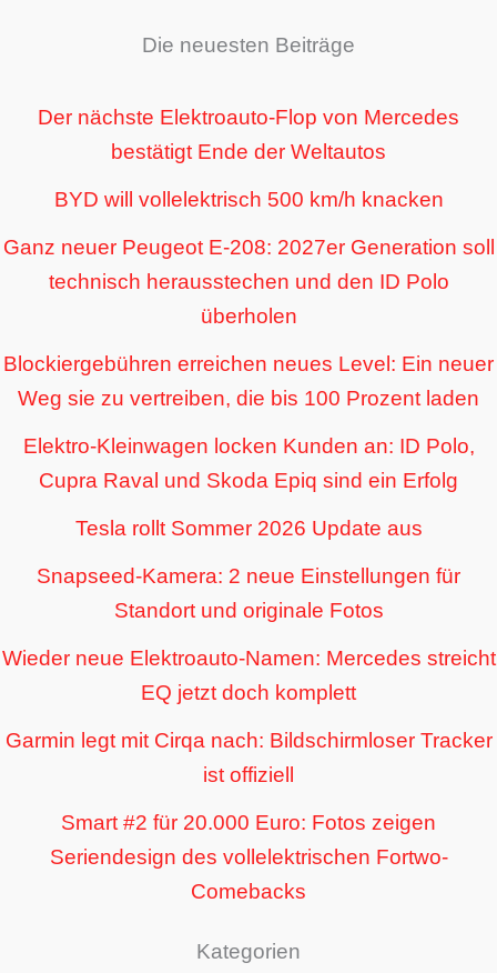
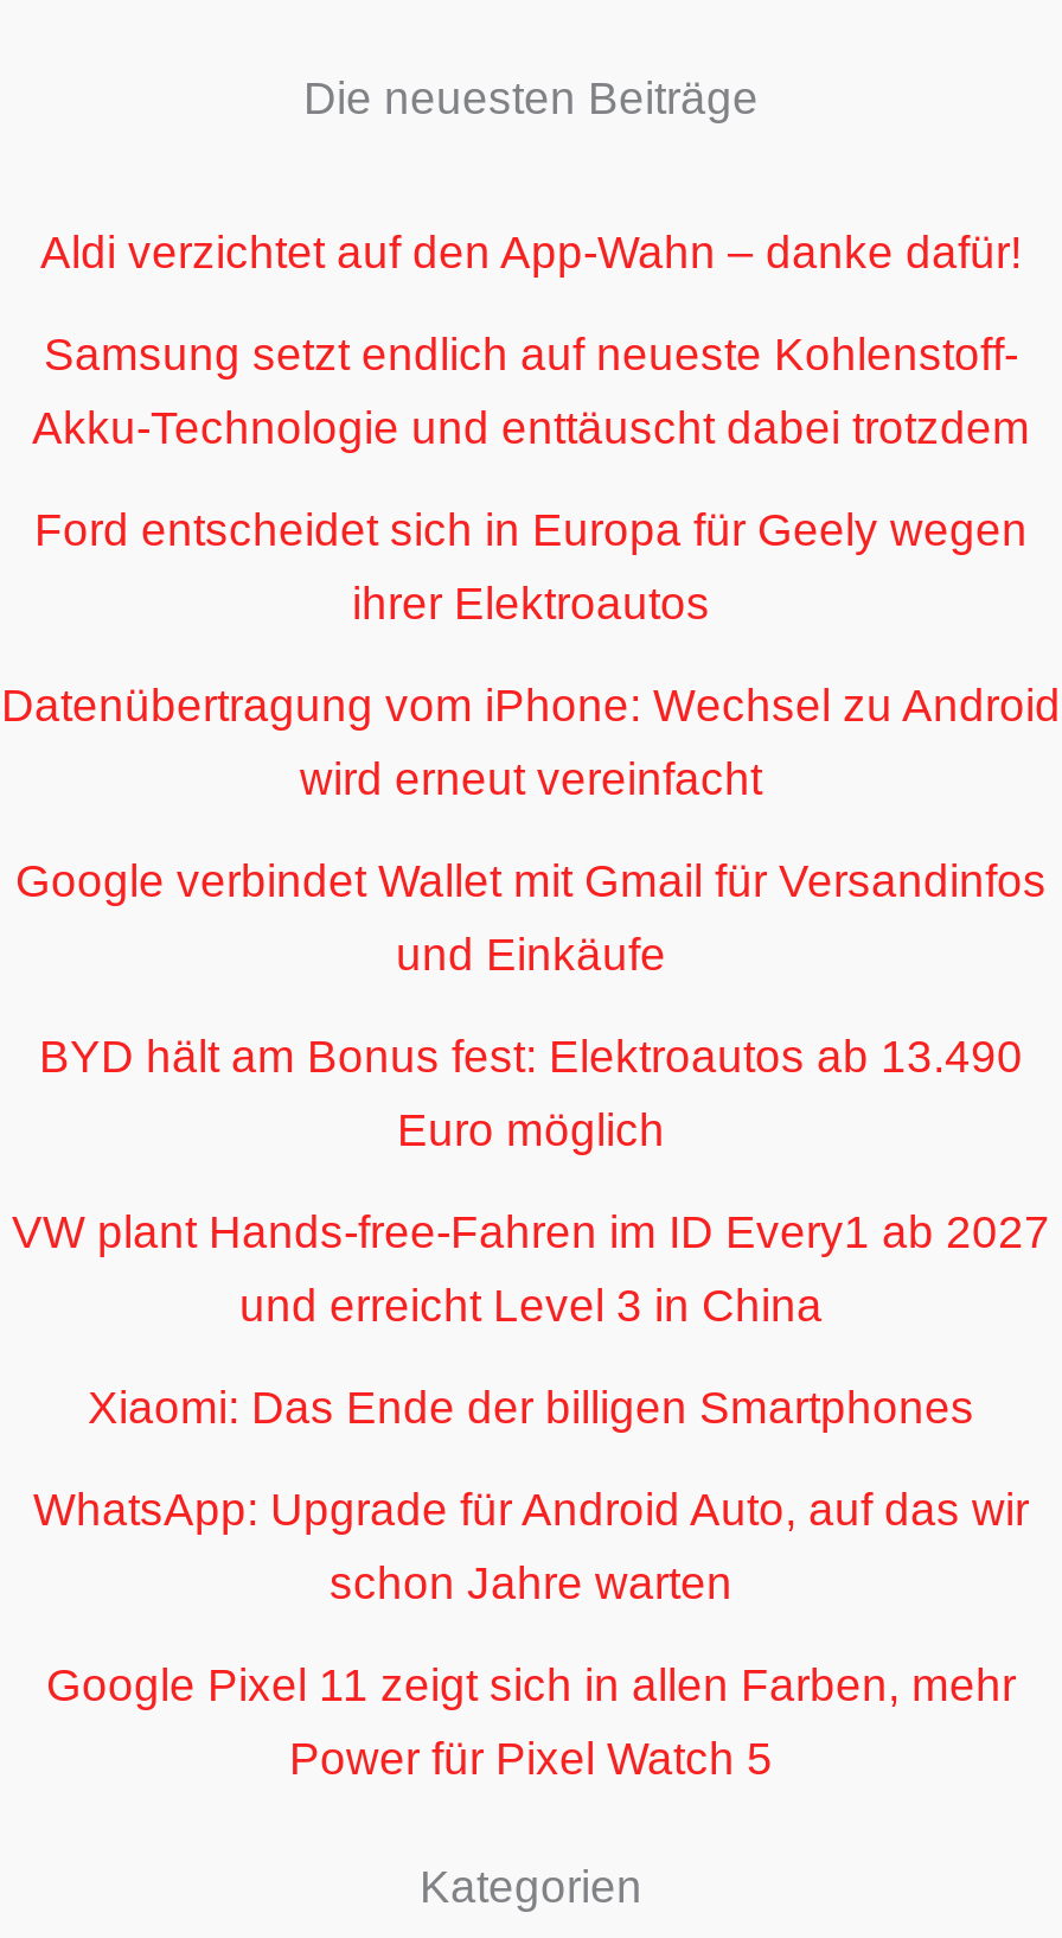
- Der nächste Elektroauto-Flop von Mercedes
- bestätigt Ende der Weltautos
- BYD will vollelektrisch 500 km/h knacken
- Ganz neuer Peugeot E-208: 2027er Generation soll
- technisch herausstechen und den ID Polo
- überholen
- Blockiergebühren erreichen neues Level: Ein neuer
- Weg sie zu vertreiben, die bis 100 Prozent laden
- Elektro-Kleinwagen locken Kunden an: ID Polo,
- Cupra Raval und Skoda Epiq sind ein Erfolg
- Tesla rollt Sommer 2026 Update aus
- Snapseed-Kamera: 2 neue Einstellungen für
- Standort und originale Fotos
- Wieder neue Elektroauto-Namen: Mercedes streicht
- EQ jetzt doch komplett
- Garmin legt mit Cirqa nach: Bildschirmloser Tracker
- ist offiziell
- Smart #2 für 20.000 Euro: Fotos zeigen
- Seriendesign des vollelektrischen Fortwo-
- Comebacks
+ Aldi verzichtet auf den App-Wahn – danke dafür!
+ Samsung setzt endlich auf neueste Kohlenstoff-
+ Akku-Technologie und enttäuscht dabei trotzdem
+ Ford entscheidet sich in Europa für Geely wegen
+ ihrer Elektroautos
+ Datenübertragung vom iPhone: Wechsel zu Android
+ wird erneut vereinfacht
+ Google verbindet Wallet mit Gmail für Versandinfos
+ und Einkäufe
+ BYD hält am Bonus fest: Elektroautos ab 13.490
+ Euro möglich
+ VW plant Hands-free-Fahren im ID Every1 ab 2027
+ und erreicht Level 3 in China
+ Xiaomi: Das Ende der billigen Smartphones
+ WhatsApp: Upgrade für Android Auto, auf das wir
+ schon Jahre warten
+ Google Pixel 11 zeigt sich in allen Farben, mehr
+ Power für Pixel Watch 5
